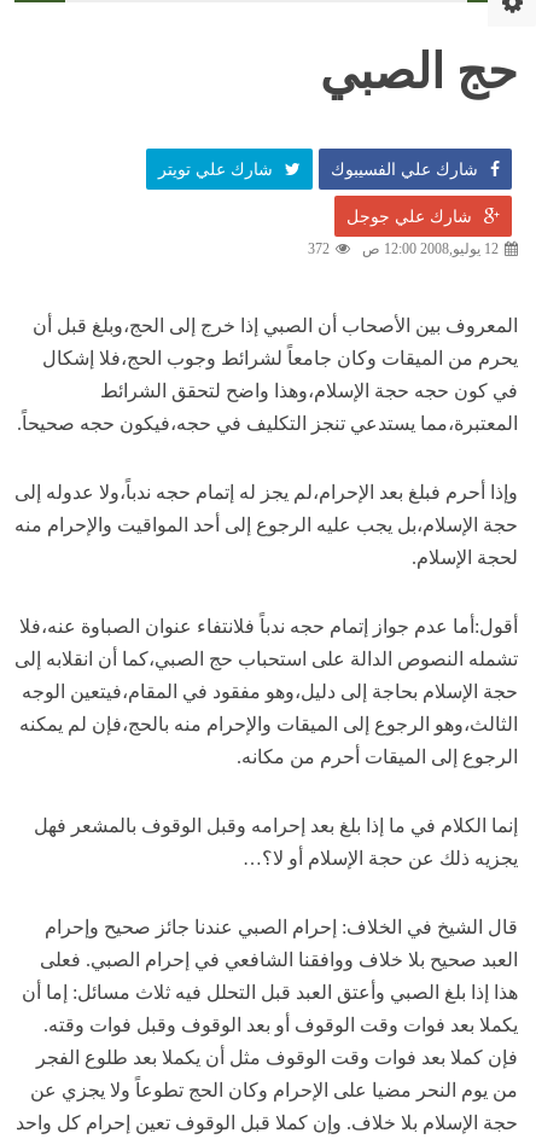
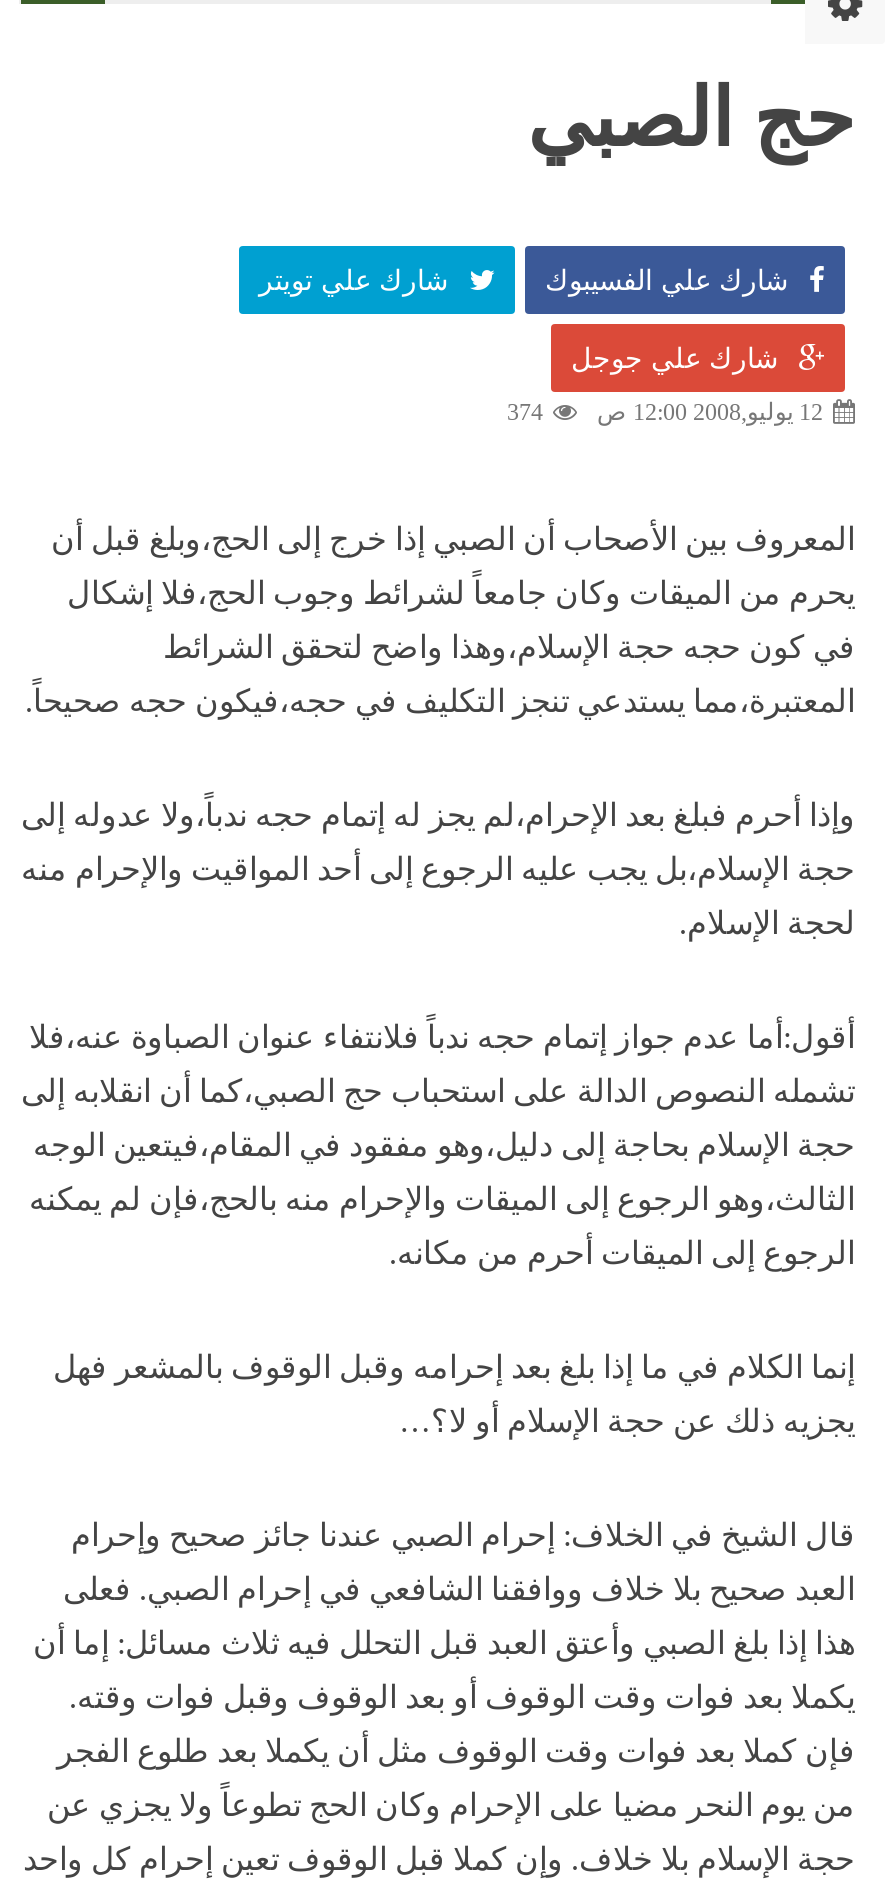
- 372
+ 374
